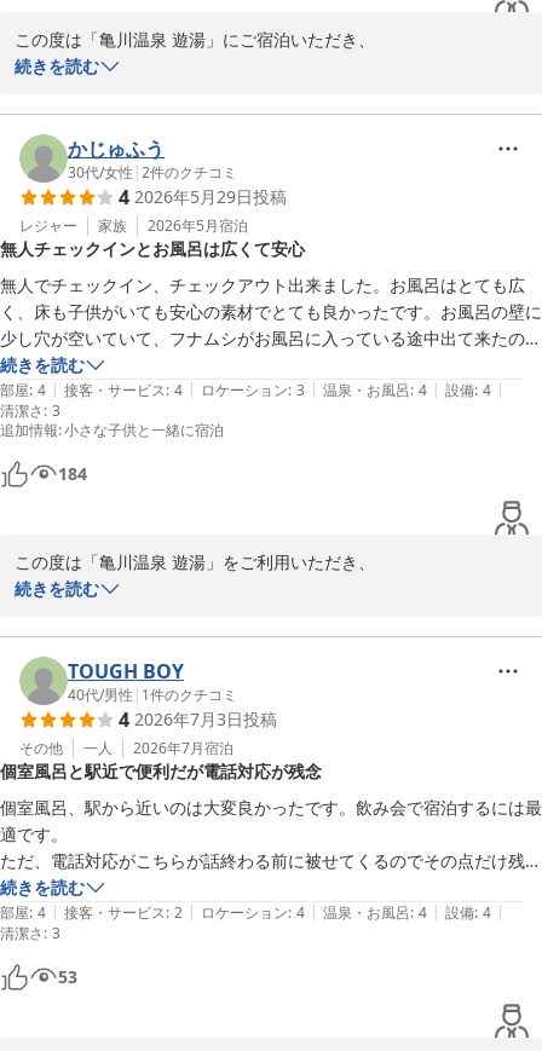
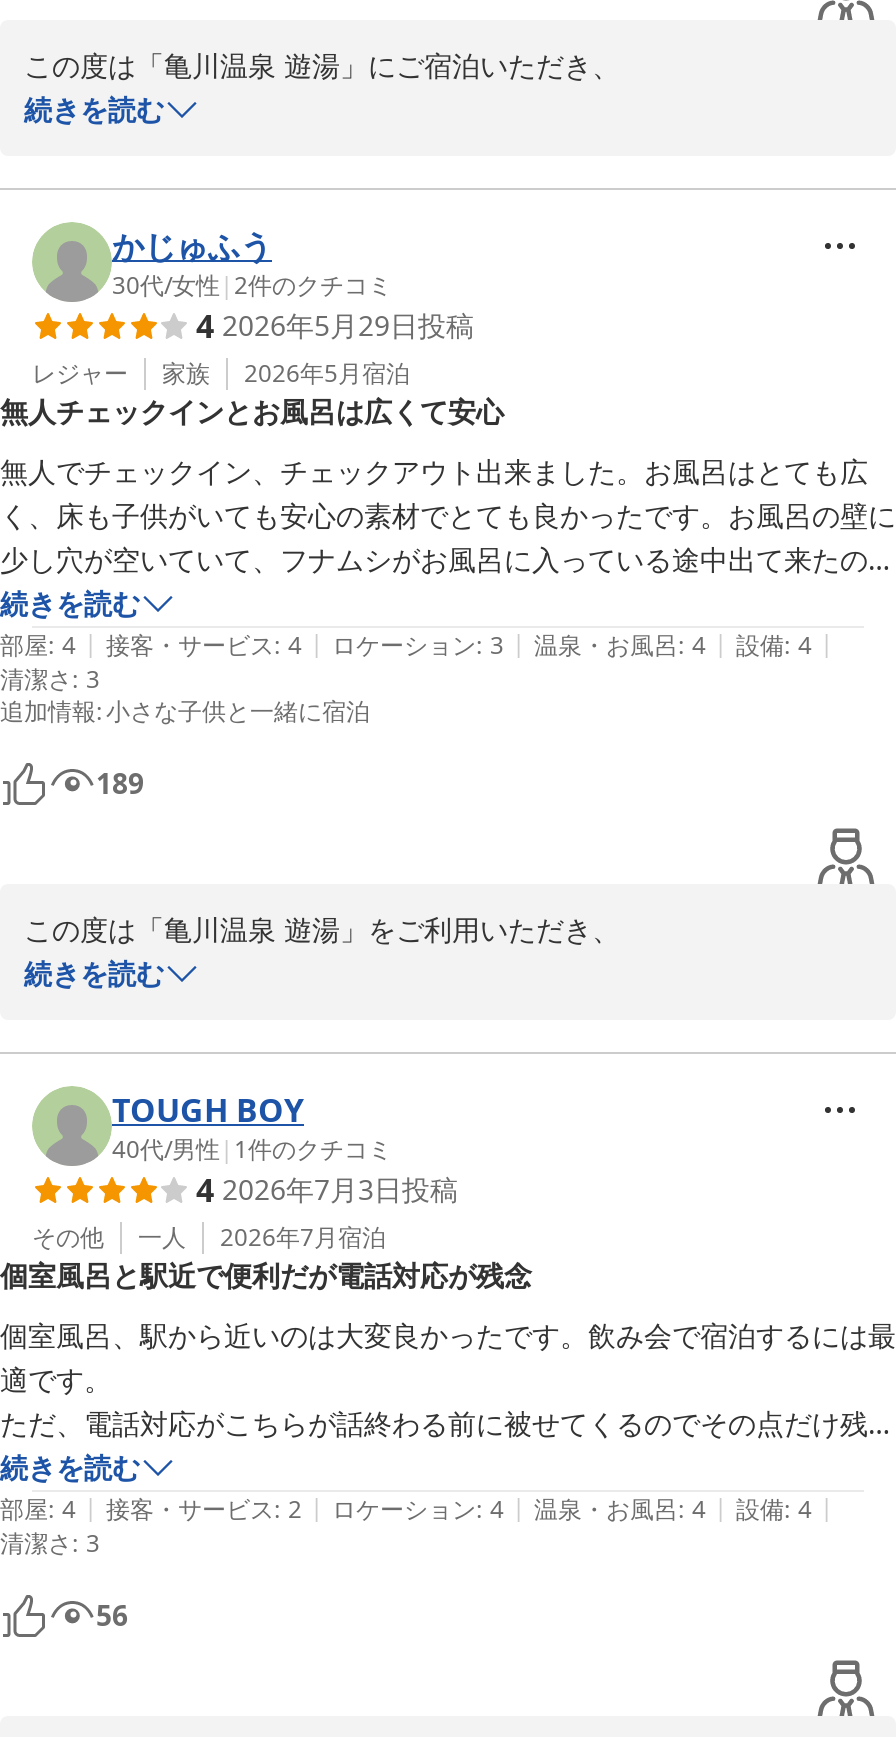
- 184
+ 189

- 53
+ 56
